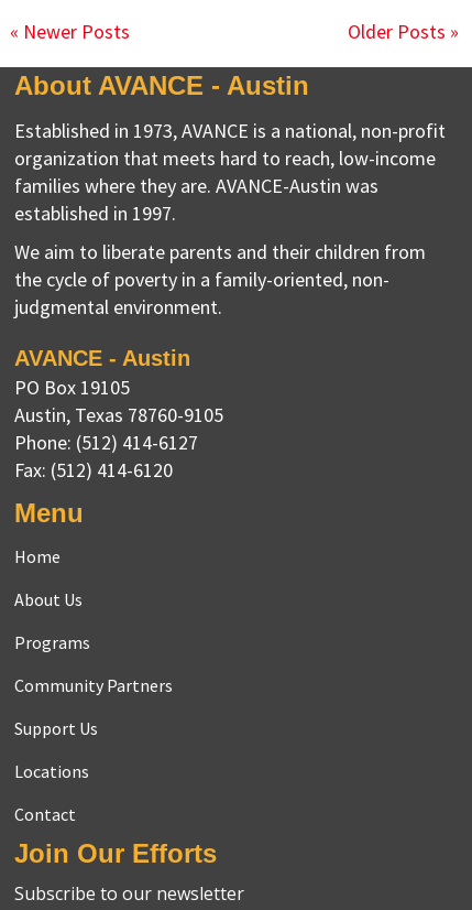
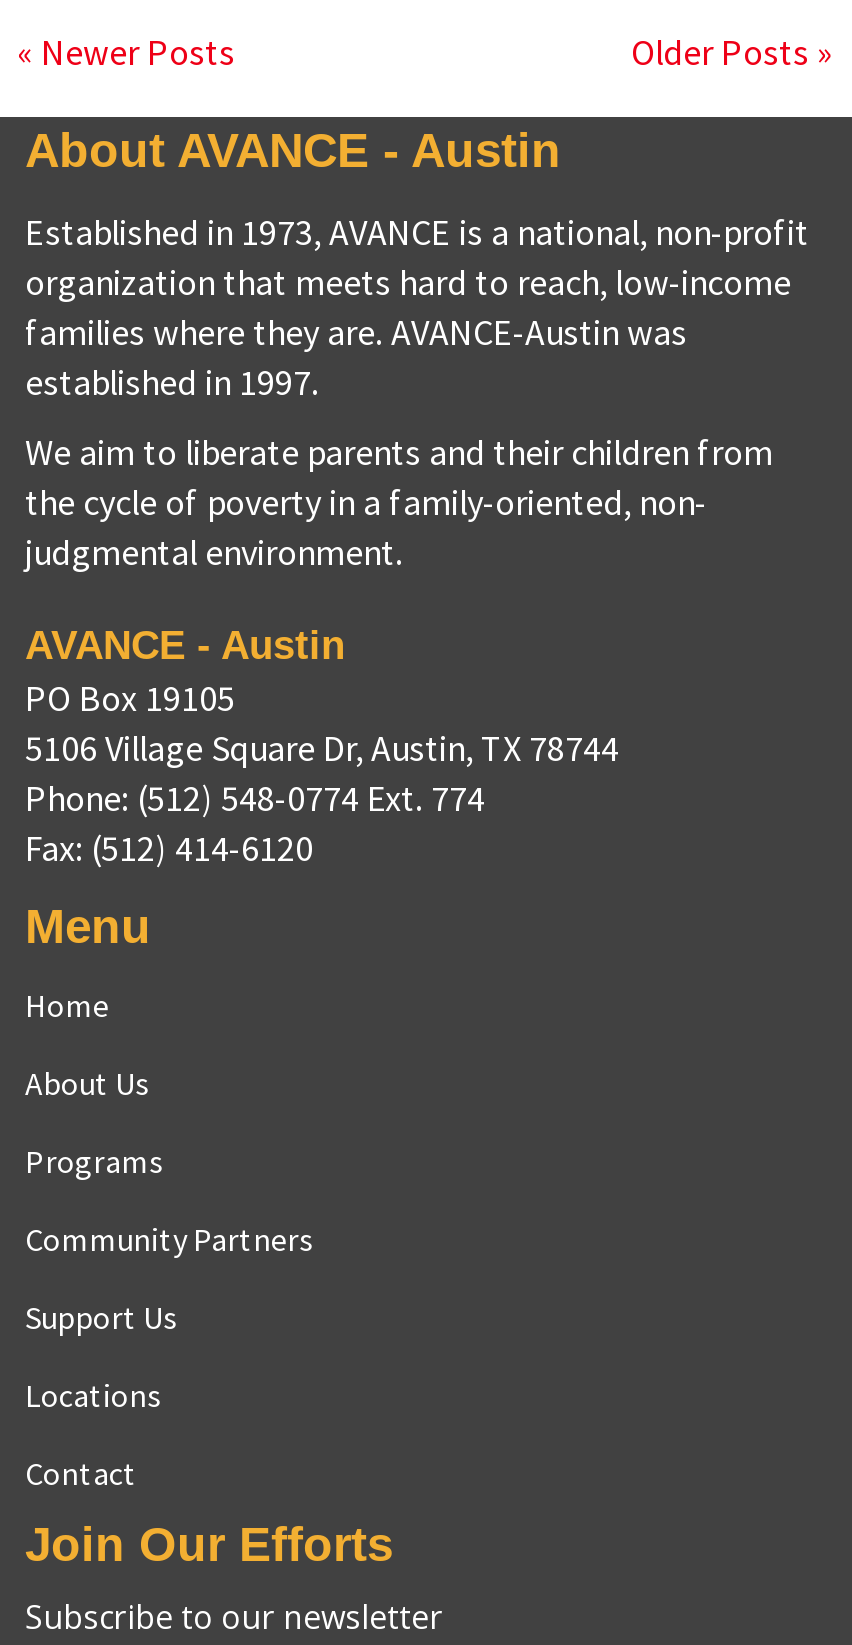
- Austin, Texas 78760-9105
- Phone: (512) 414-6127
+ 5106 Village Square Dr, Austin, TX 78744
+ Phone: (512) 548-0774 Ext. 774
